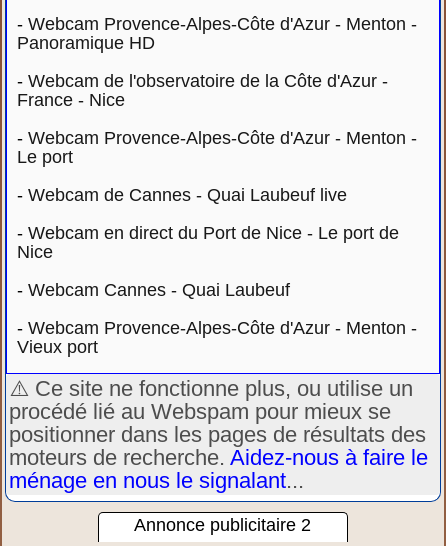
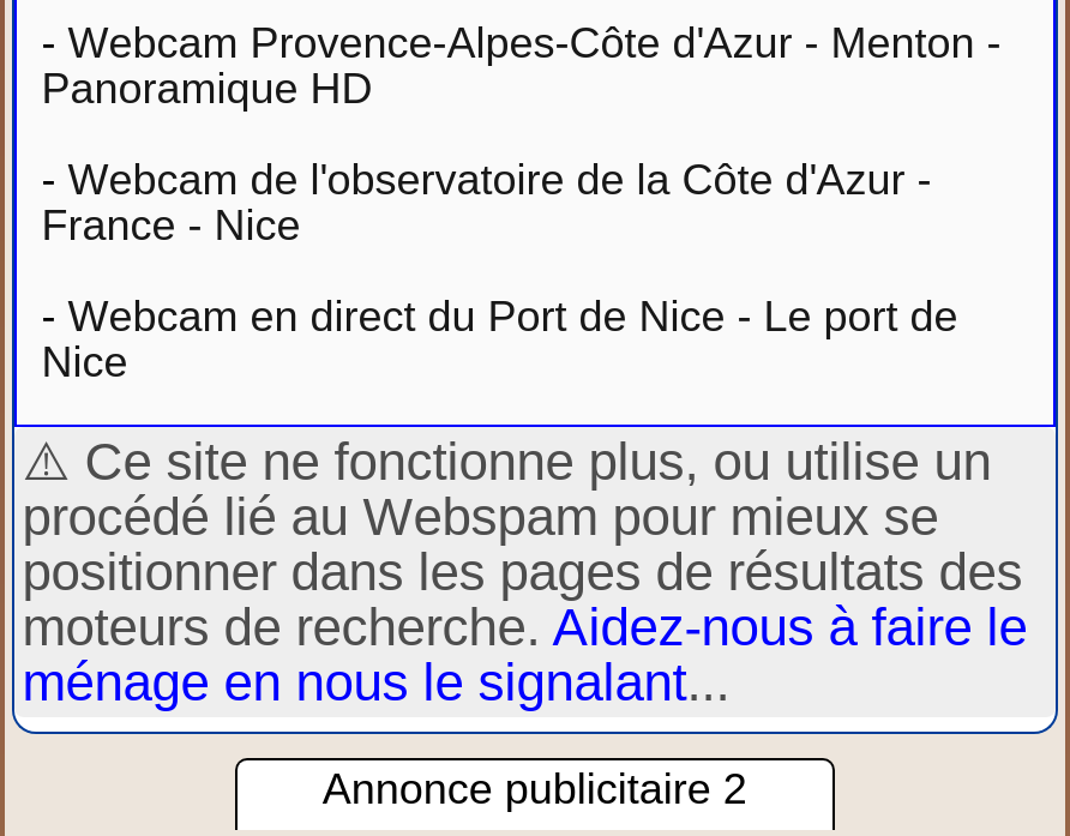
- - Webcam Provence-Alpes-Côte d'Azur - Menton -
- Le port
- - Webcam de Cannes - Quai Laubeuf live

- - Webcam Cannes - Quai Laubeuf
- - Webcam Provence-Alpes-Côte d'Azur - Menton -
- Vieux port
